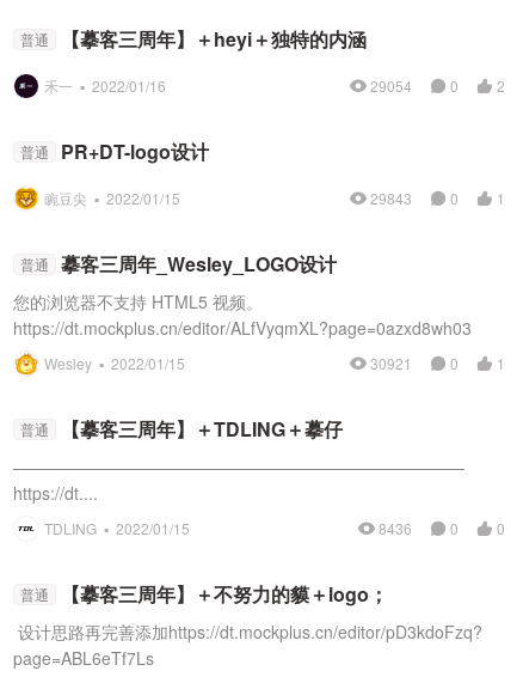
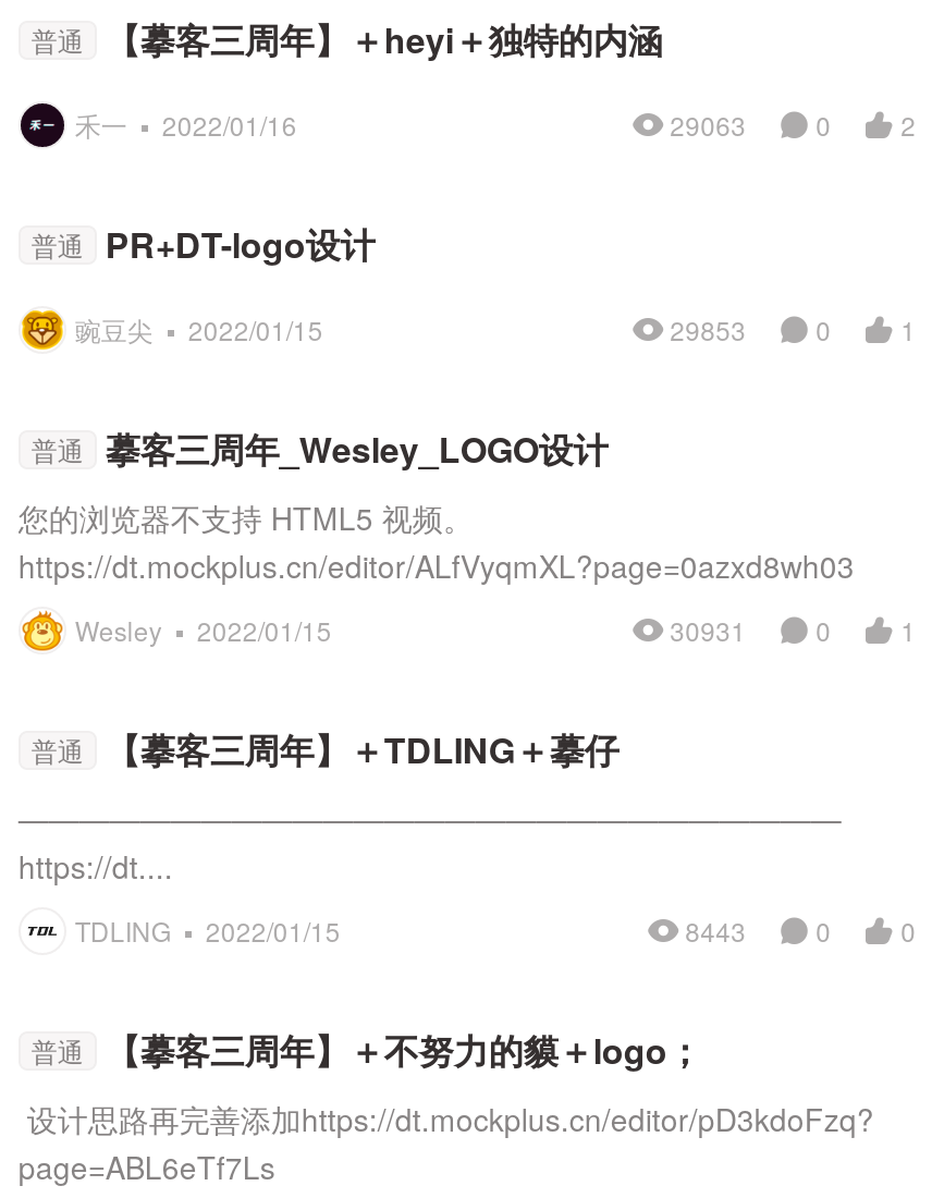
- 29054 0 2
+ 29063 0 2

- 29843 0 1
+ 29853 0 1

- 30921 0 1
+ 30931 0 1

- 8436 0 0
+ 8443 0 0
